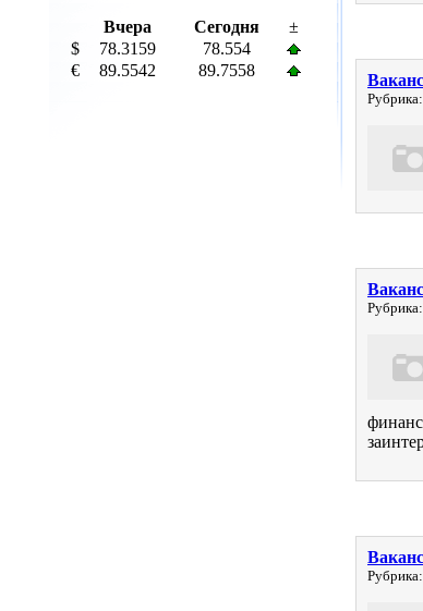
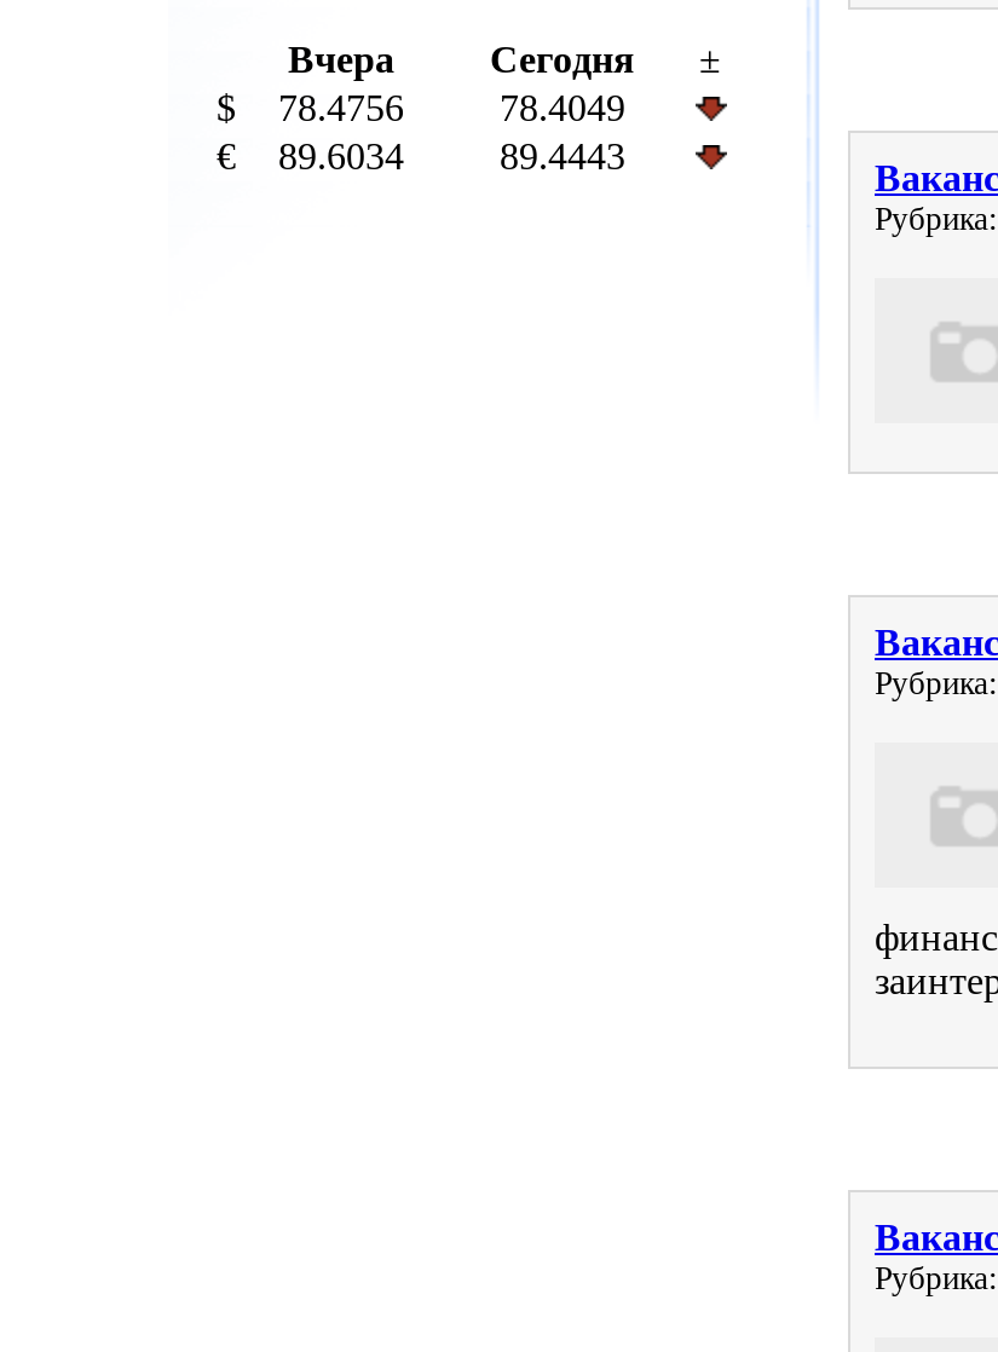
- 78.3159
+ 78.4756

- 78.554
+ 78.4049

- 89.5542
+ 89.6034

- 89.7558
+ 89.4443
